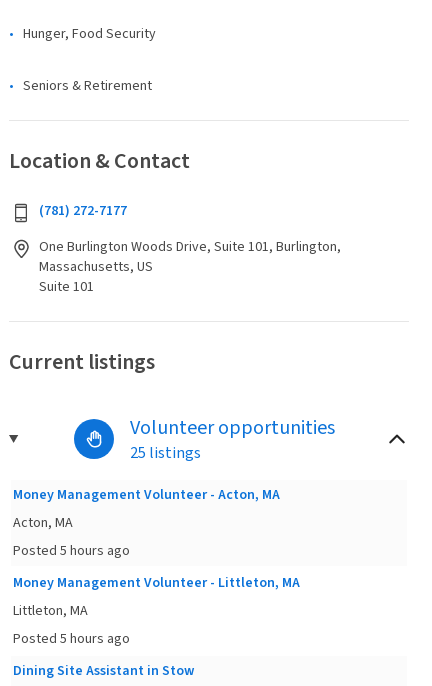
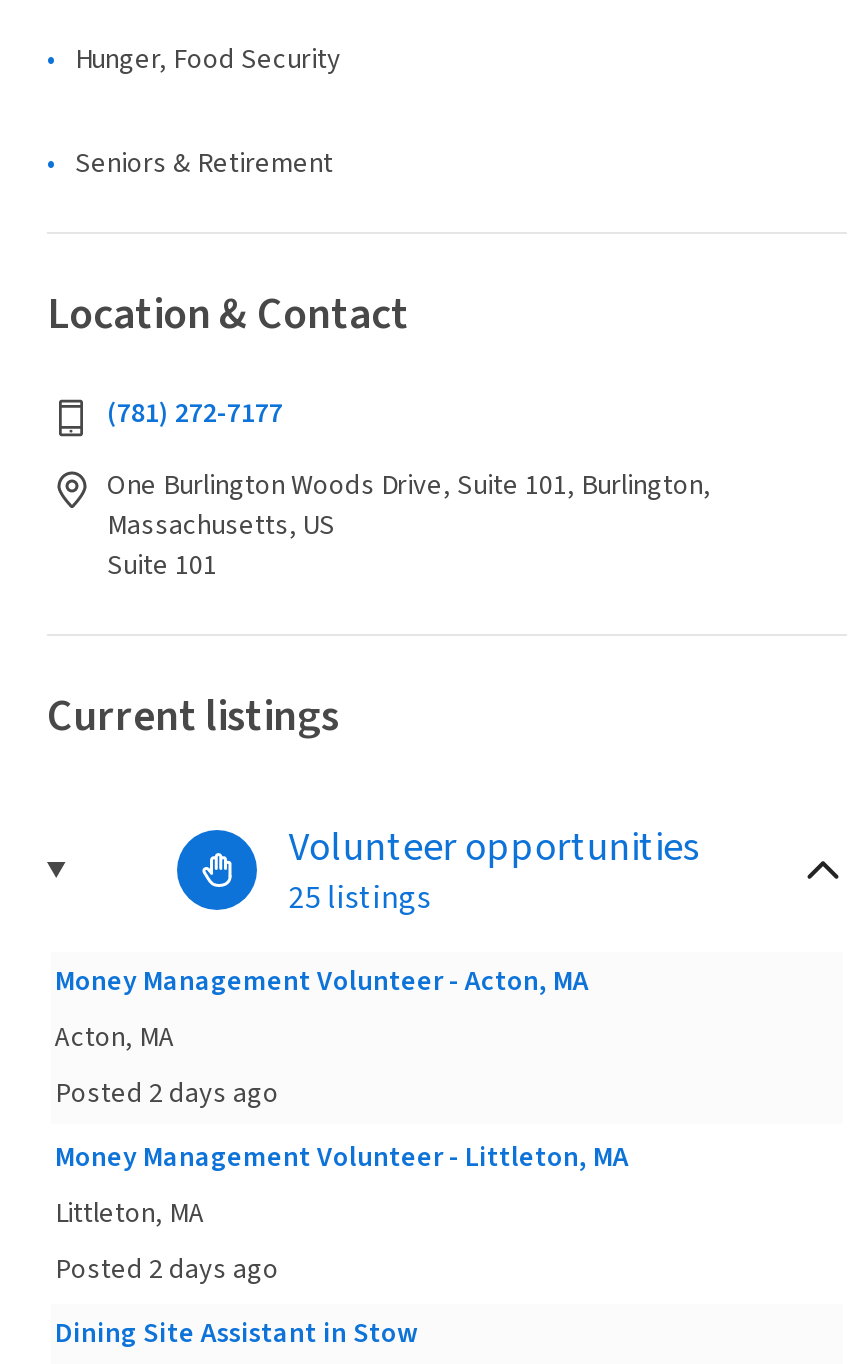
- Posted 5 hours ago
+ Posted 2 days ago

- Posted 5 hours ago
+ Posted 2 days ago
